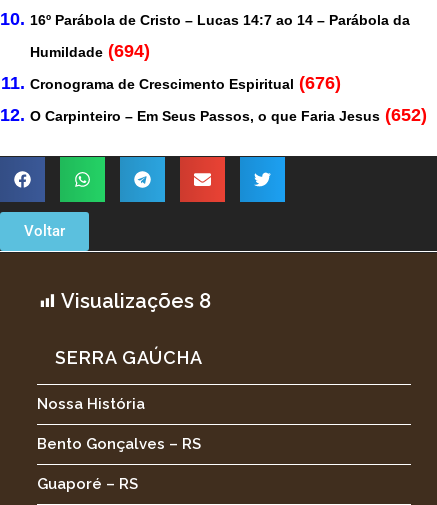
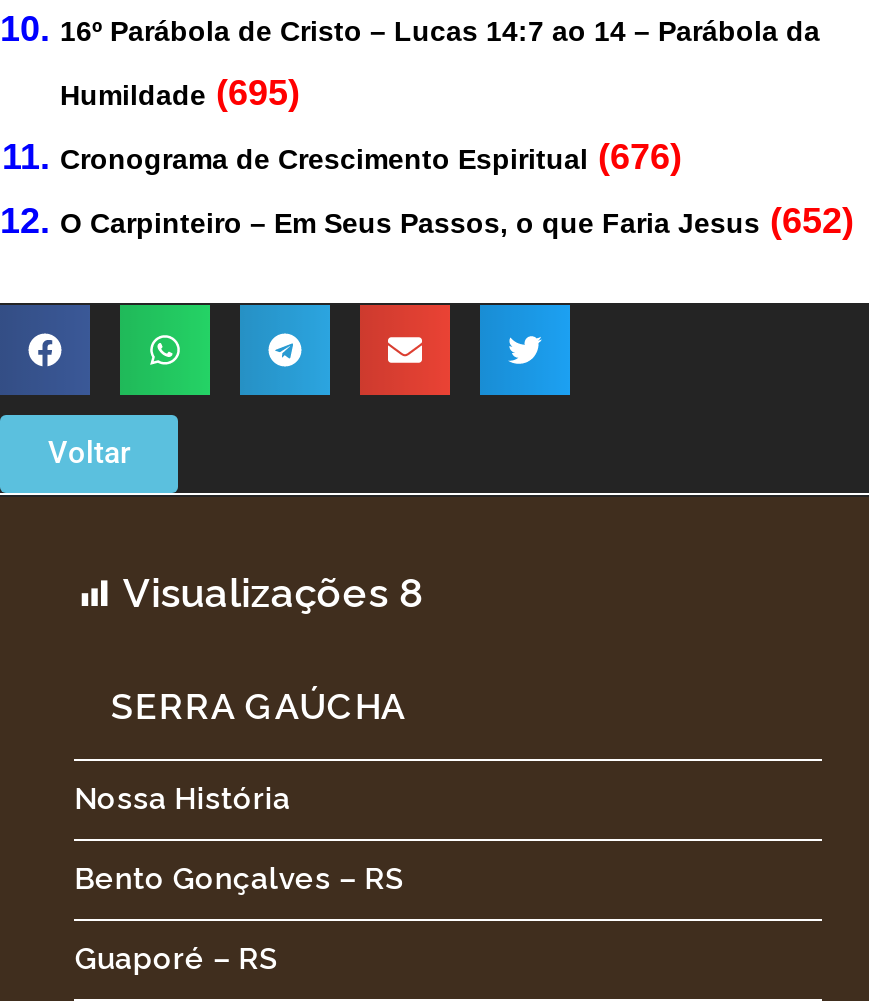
- Humildade (694)
+ Humildade (695)
